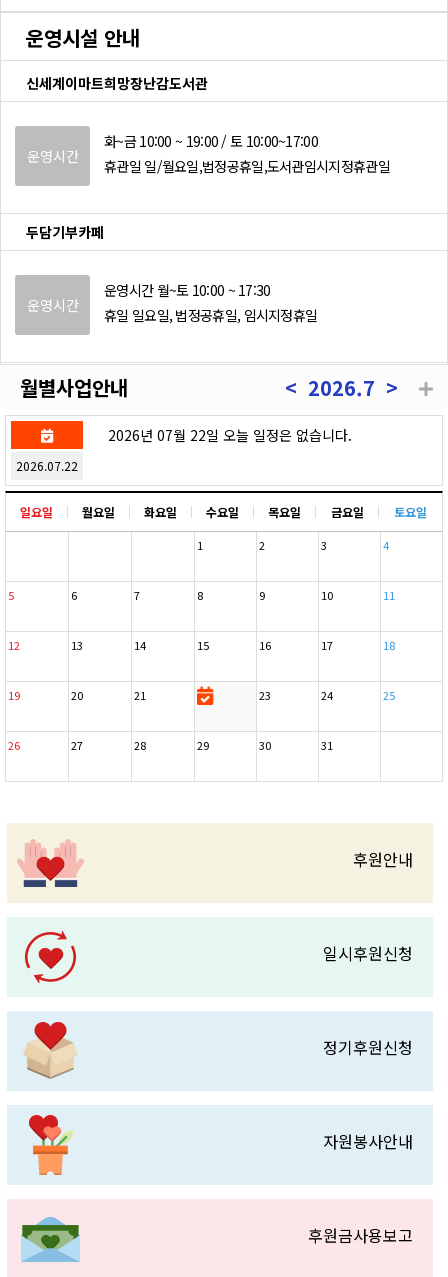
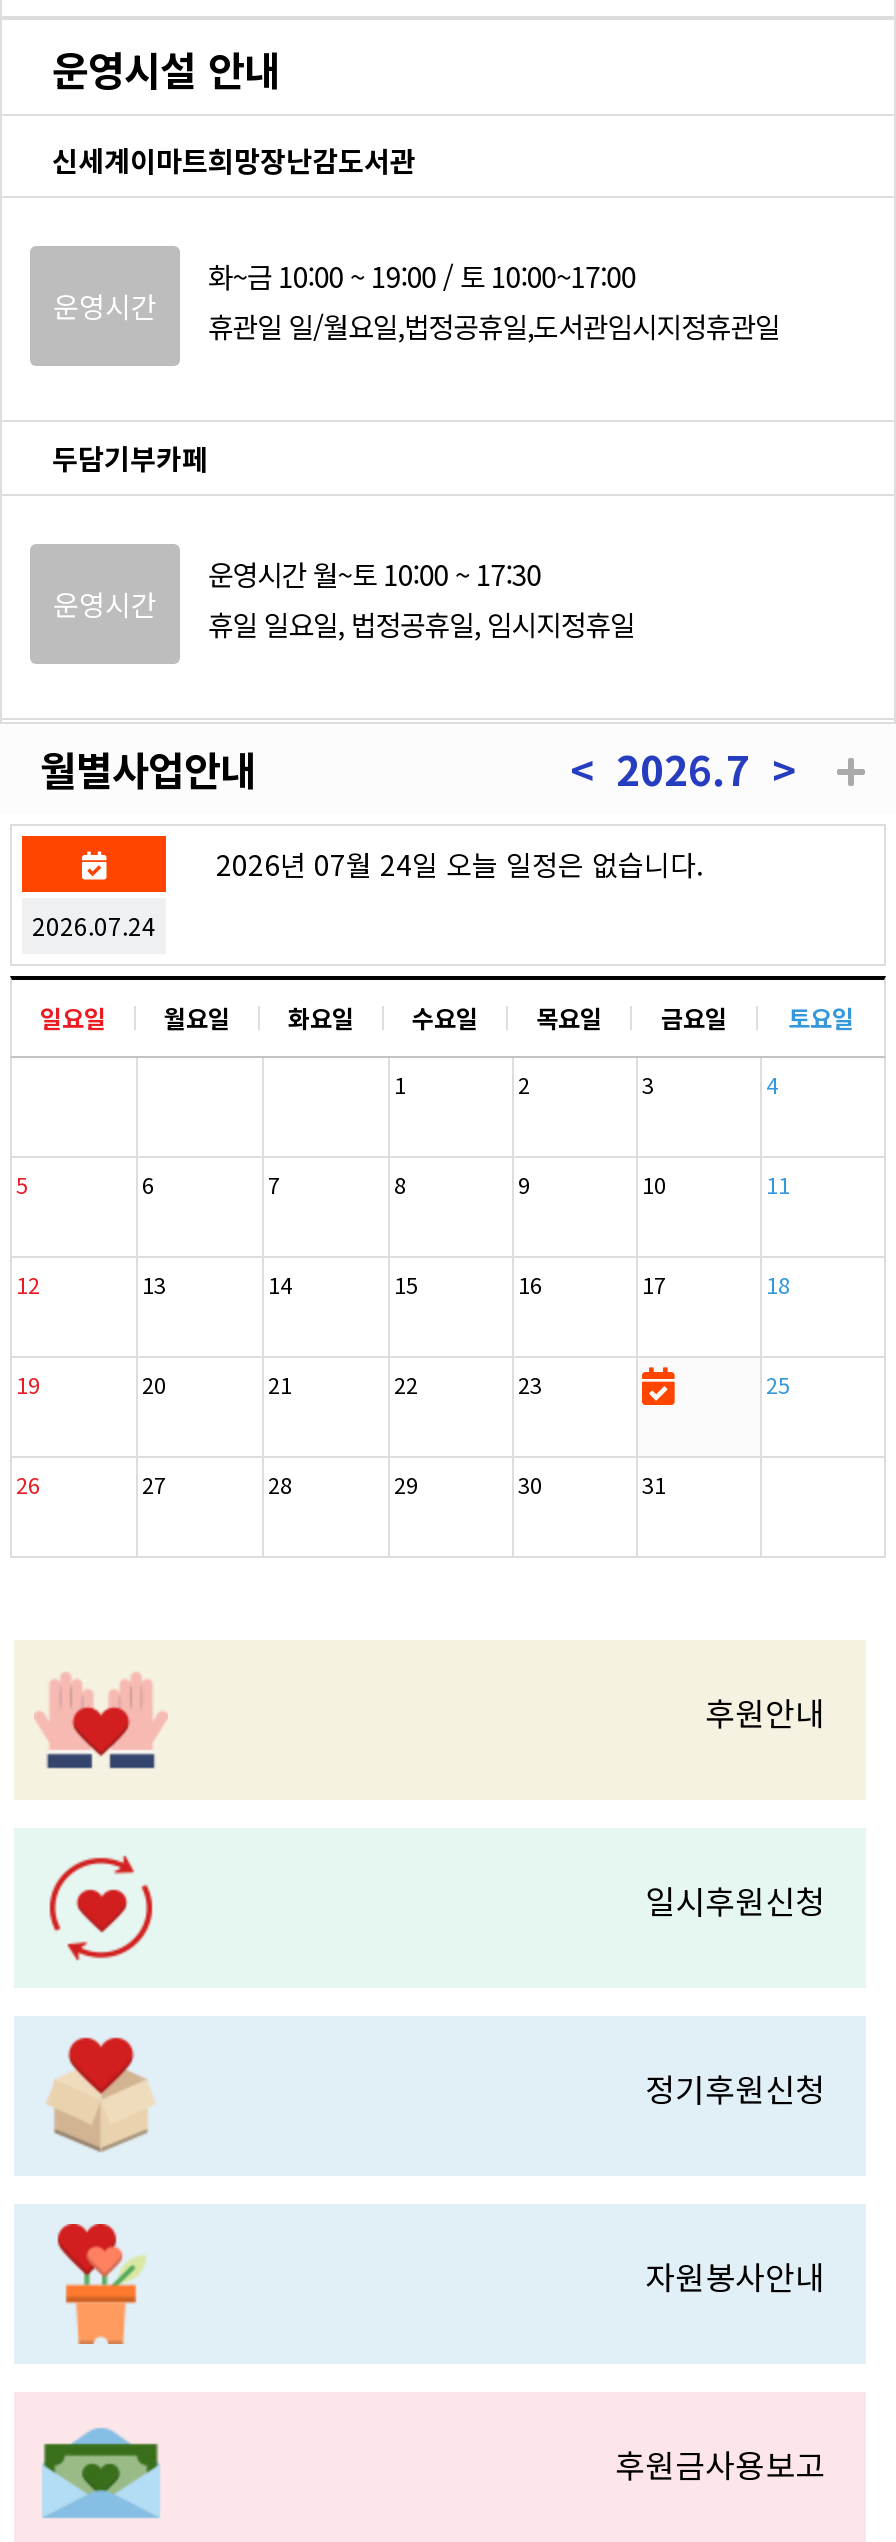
- 2026년 07월 22일 오늘 일정은 없습니다.
+ 2026년 07월 24일 오늘 일정은 없습니다.

- 2026.07.22
+ 2026.07.24

- 24

+ 22
